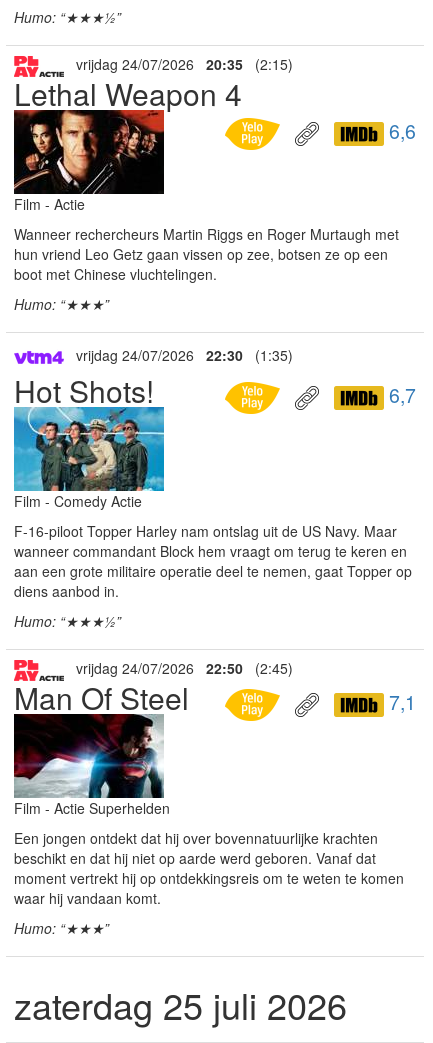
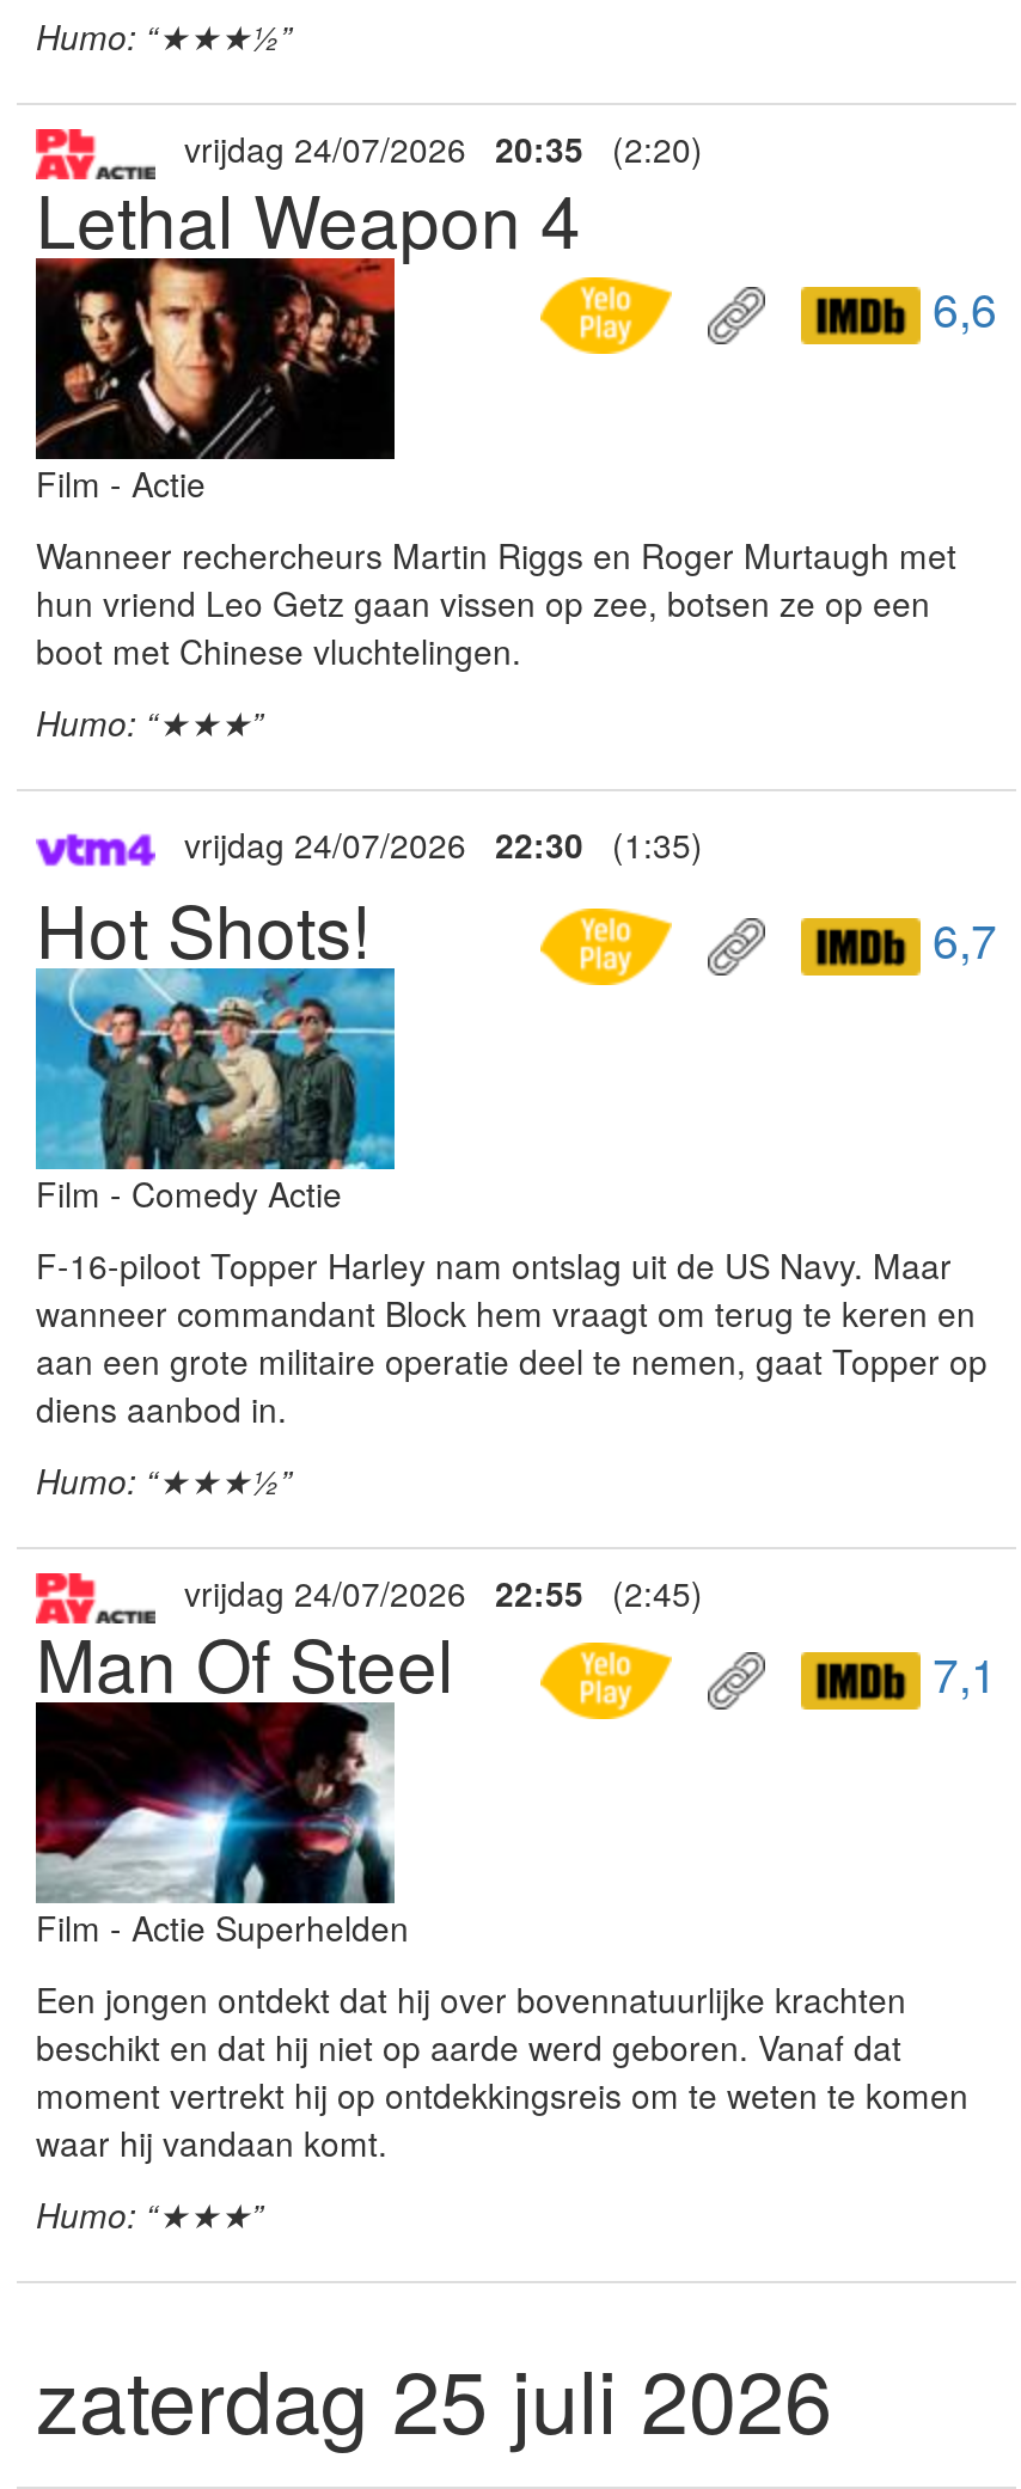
- vrijdag 24/07/2026 20:35 (2:15)
+ vrijdag 24/07/2026 20:35 (2:20)

- vrijdag 24/07/2026 22:50 (2:45)
+ vrijdag 24/07/2026 22:55 (2:45)
